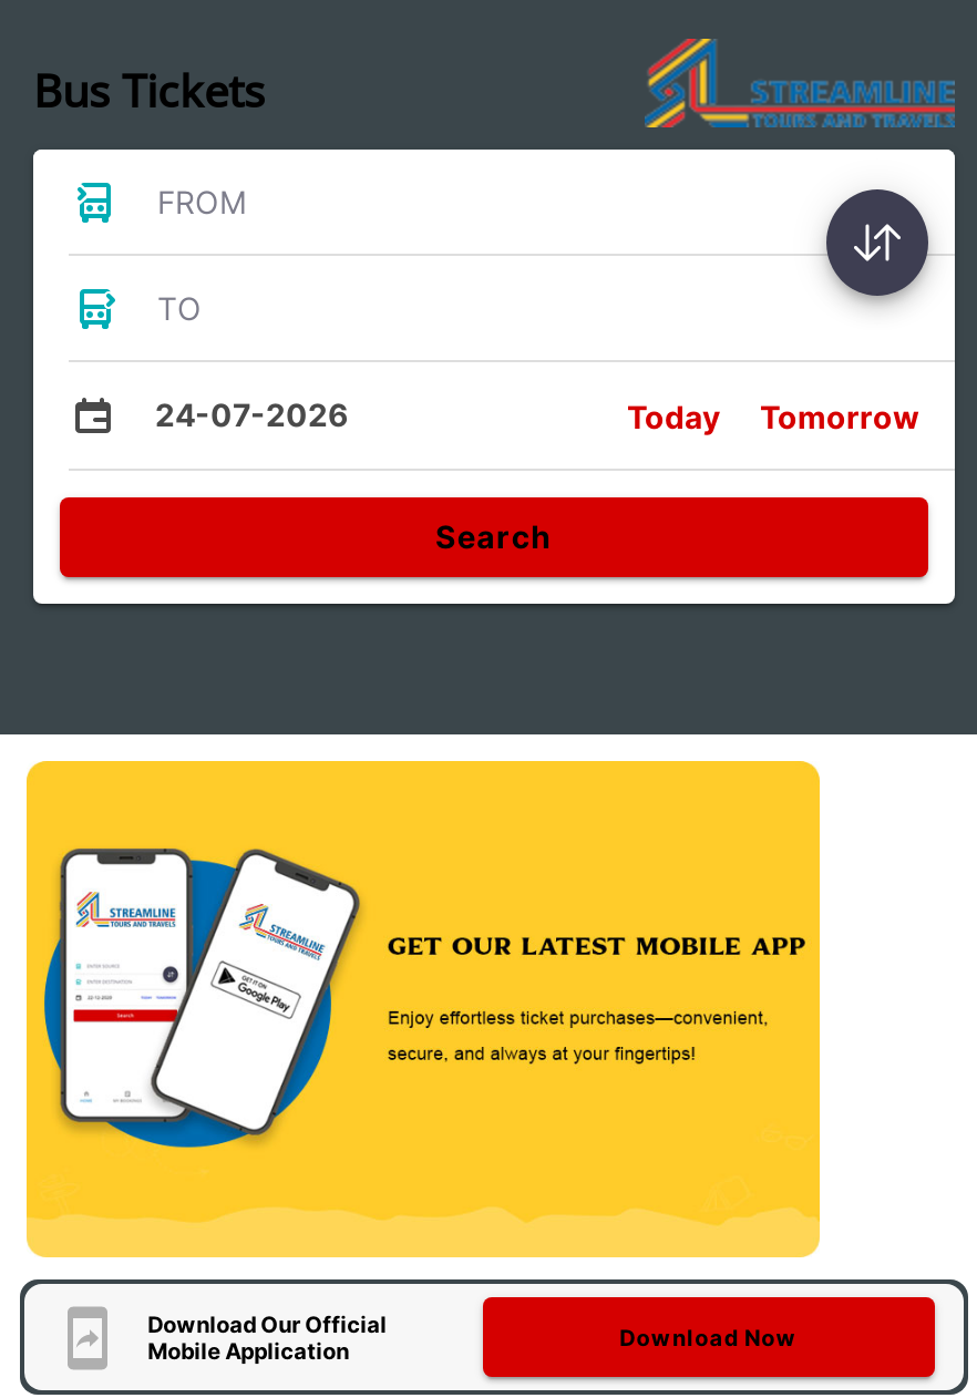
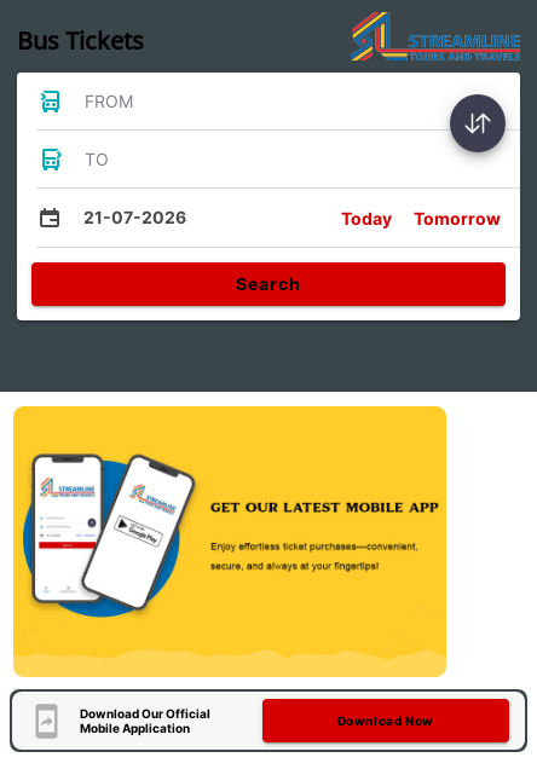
- 24-07-2026
+ 21-07-2026
